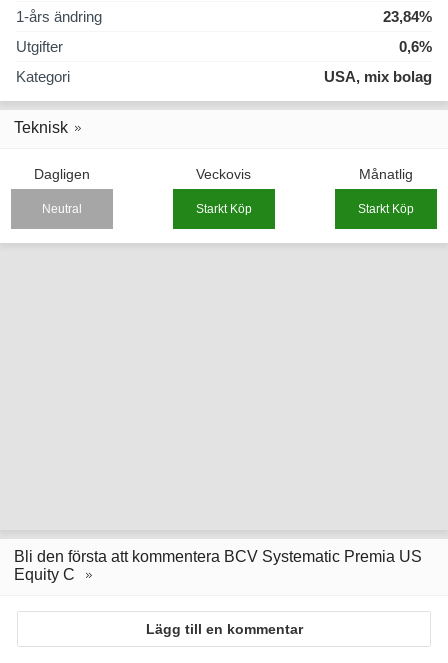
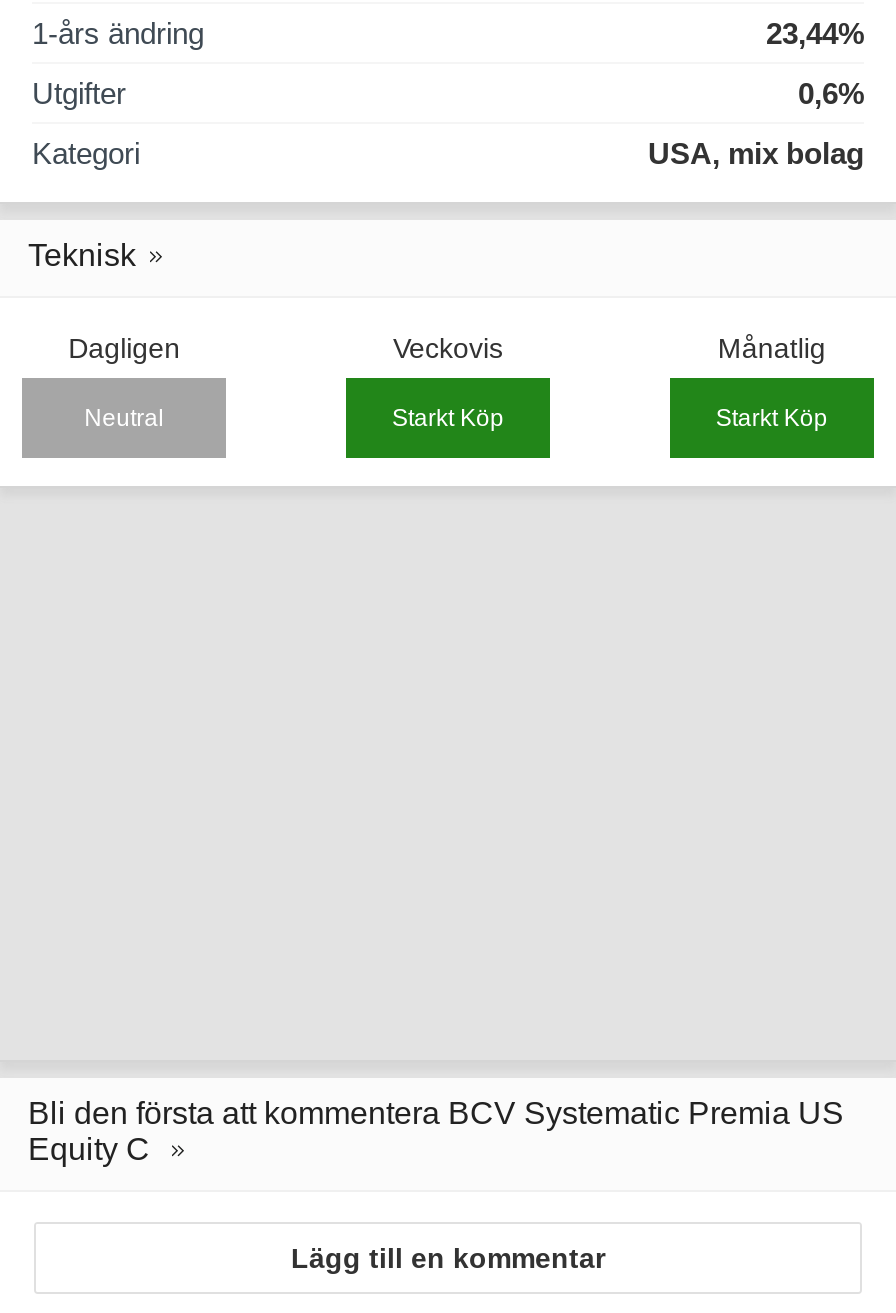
- 23,84%
+ 23,44%
